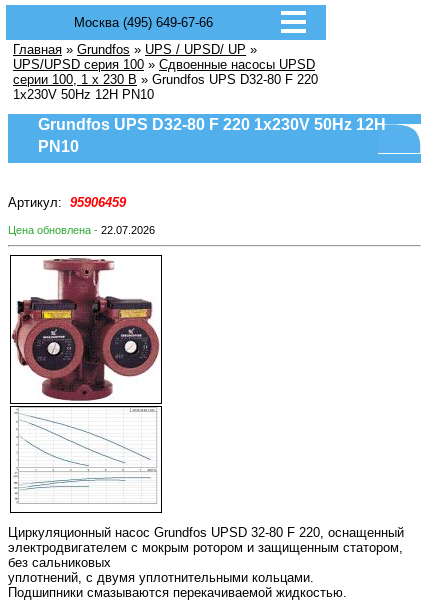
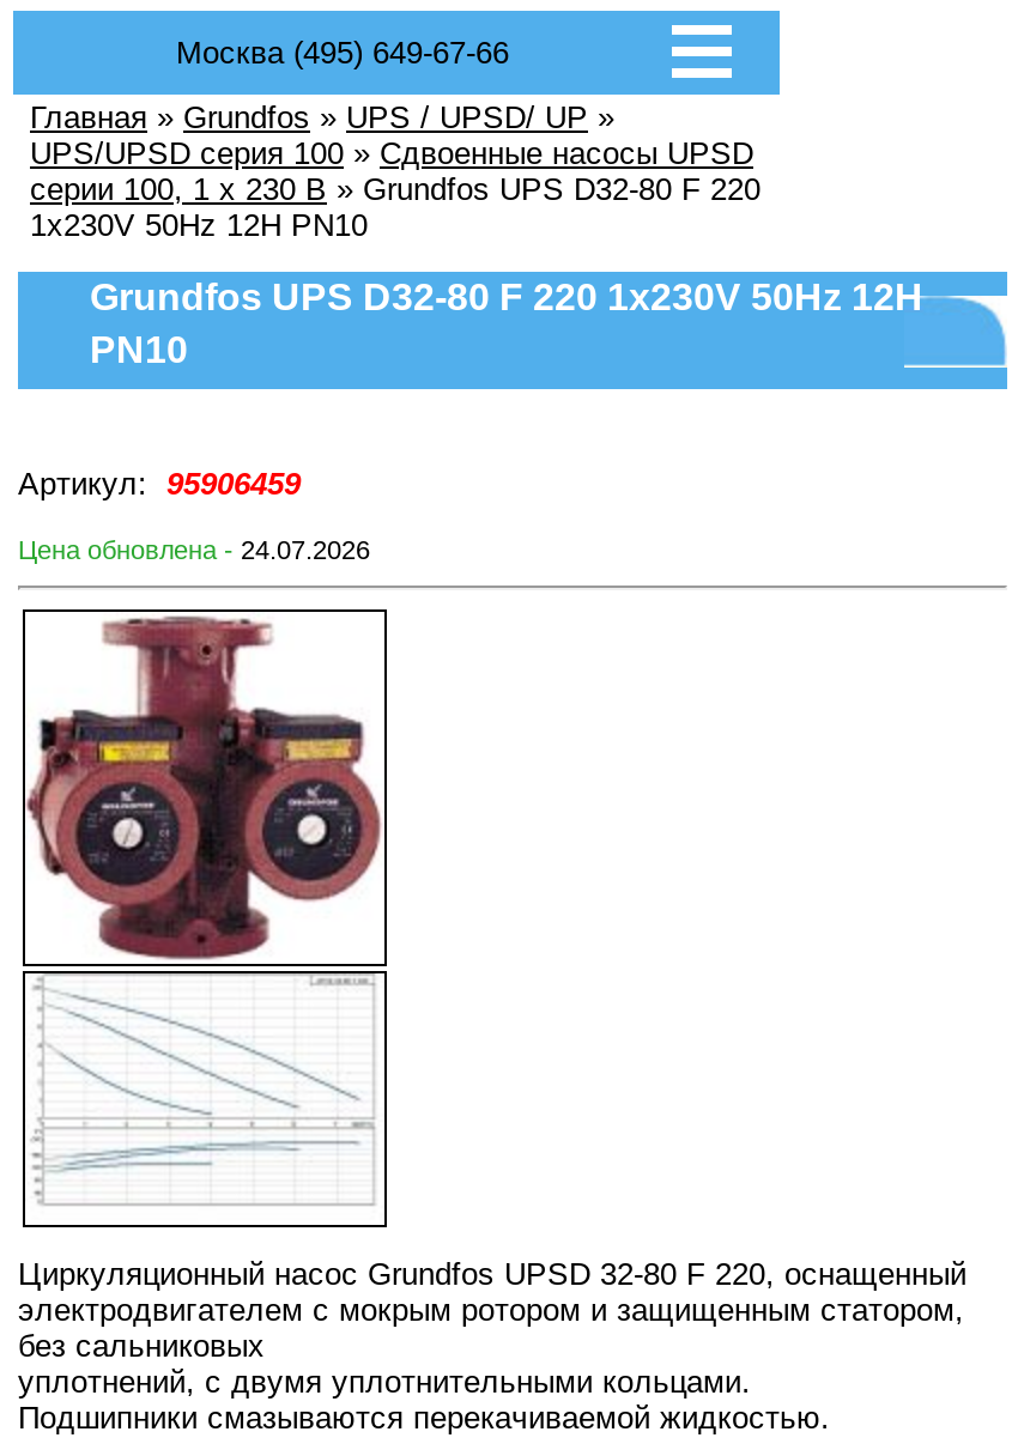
- Цена обновлена - 22.07.2026
+ Цена обновлена - 24.07.2026
